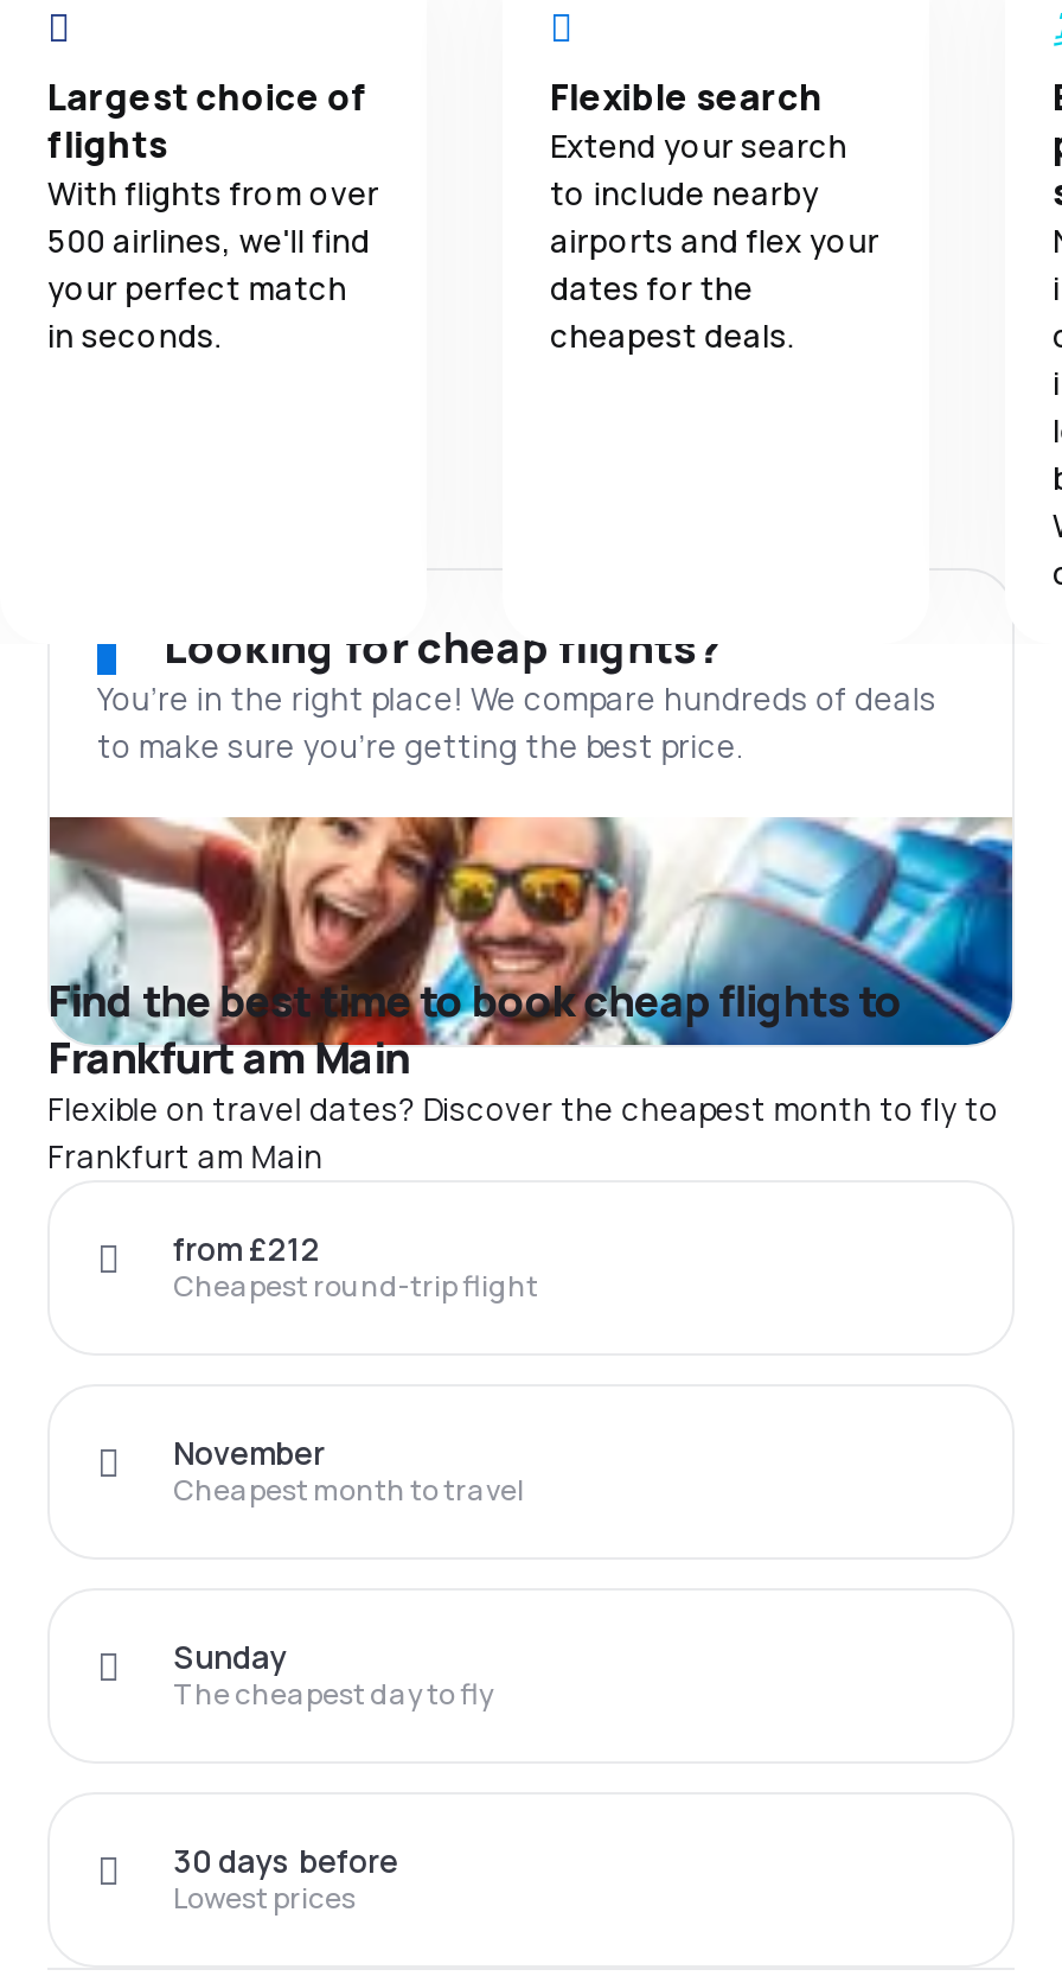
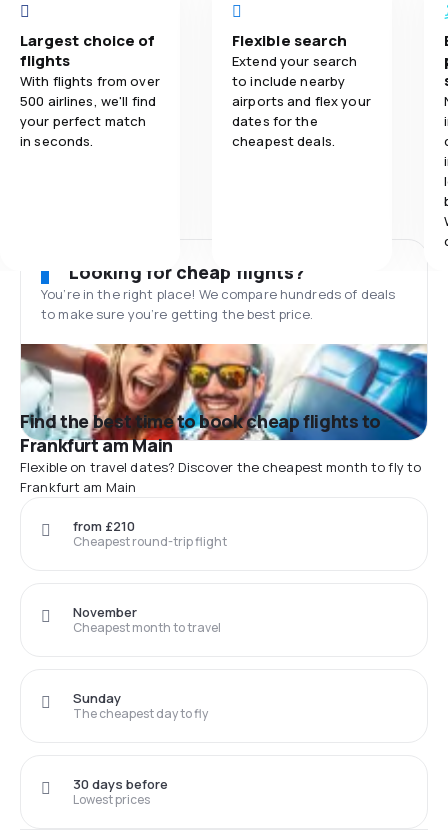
- from £212
+ from £210
